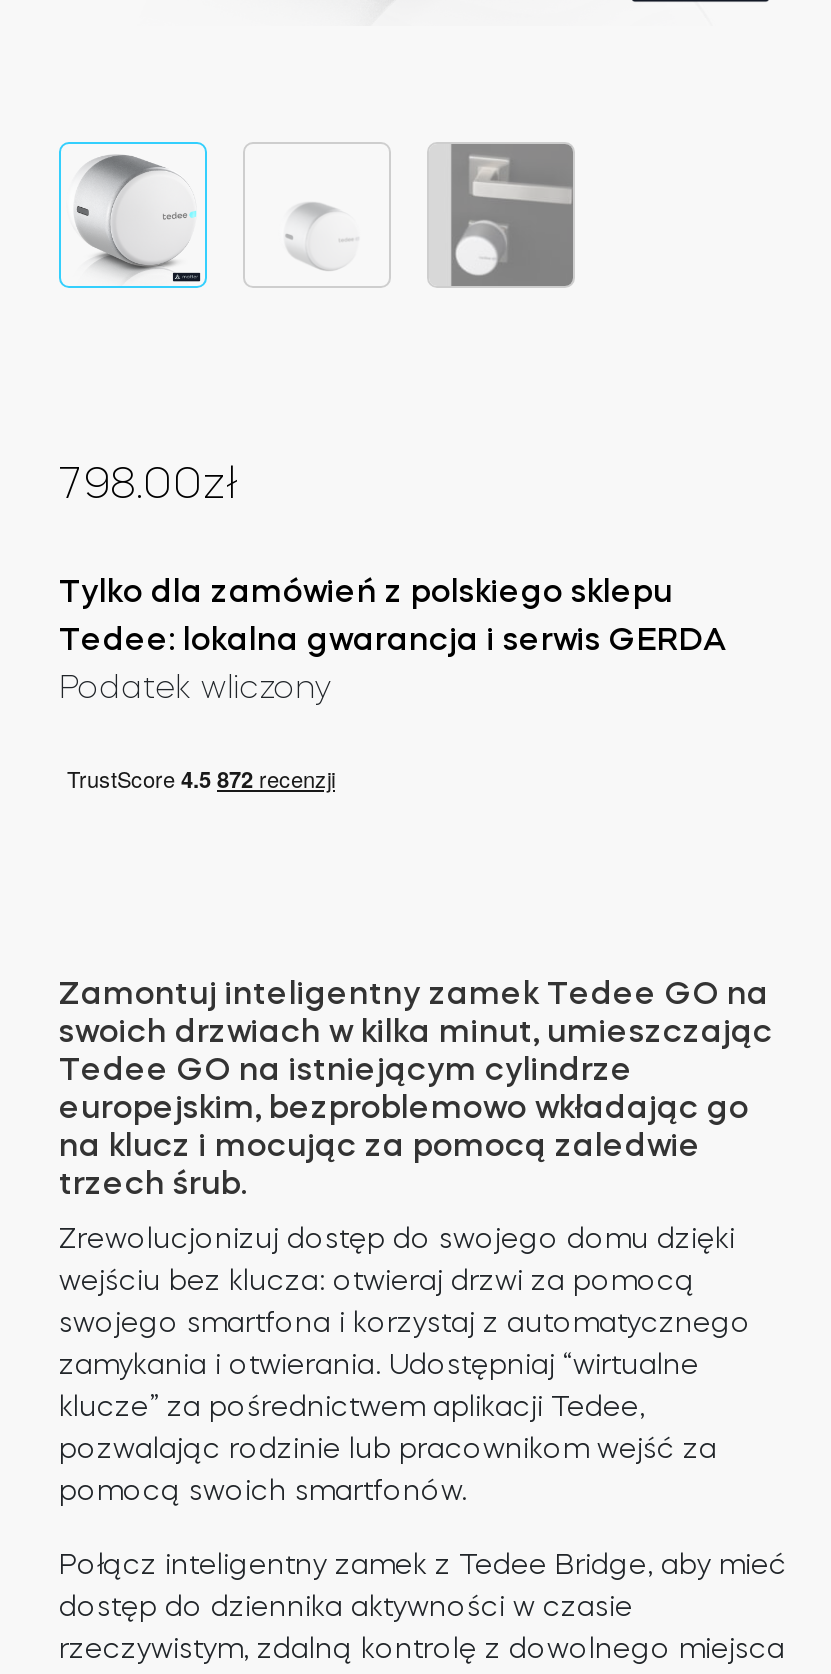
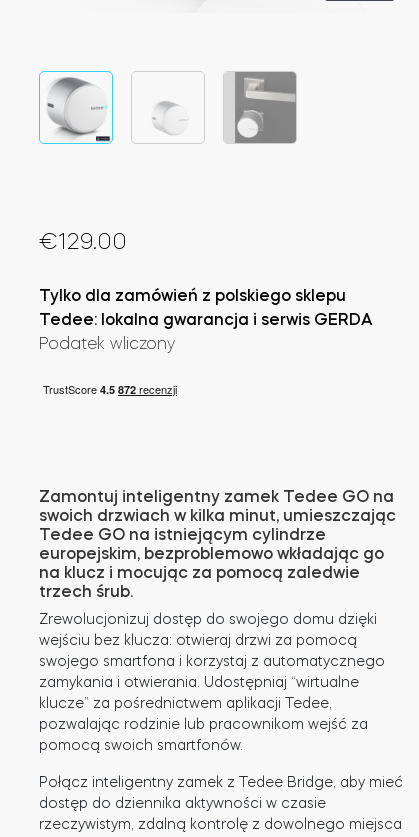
- 798.00zł
+ €129.00
